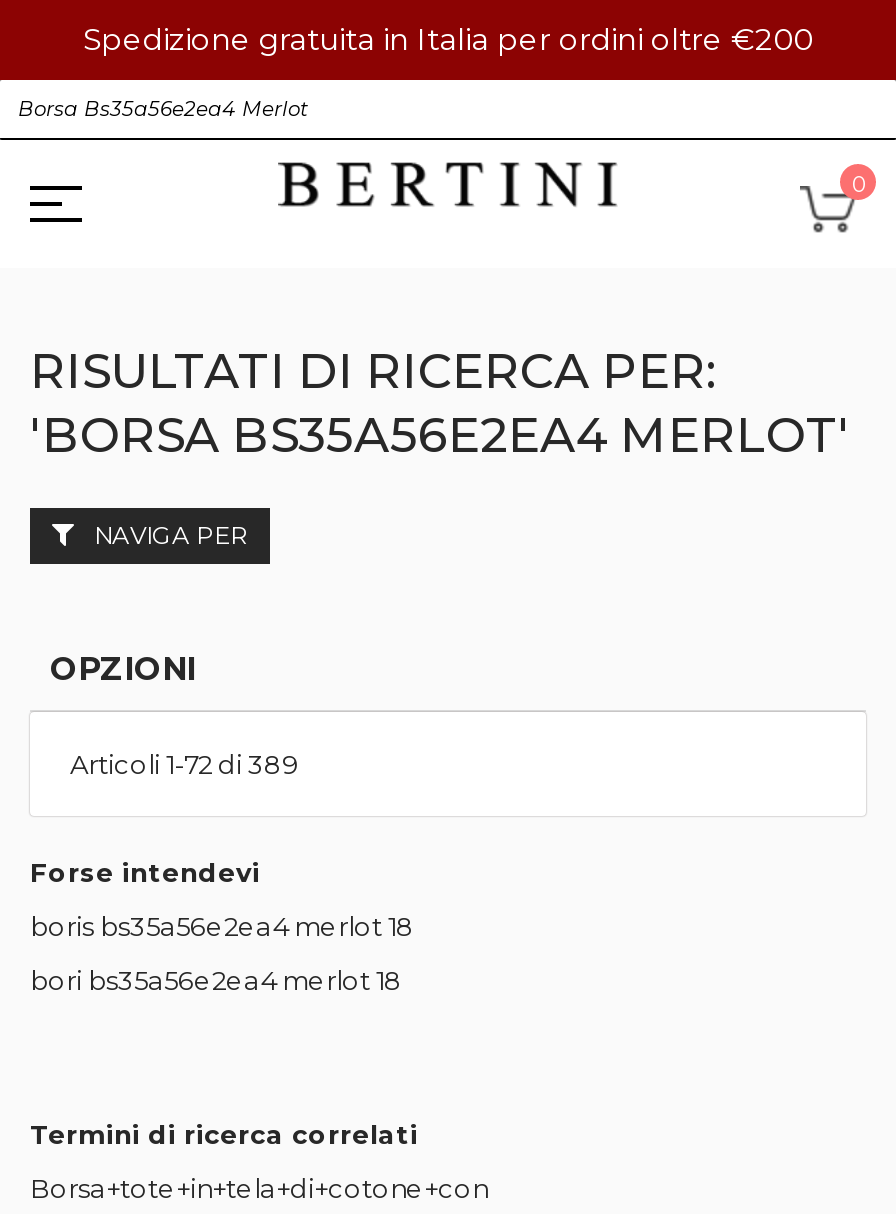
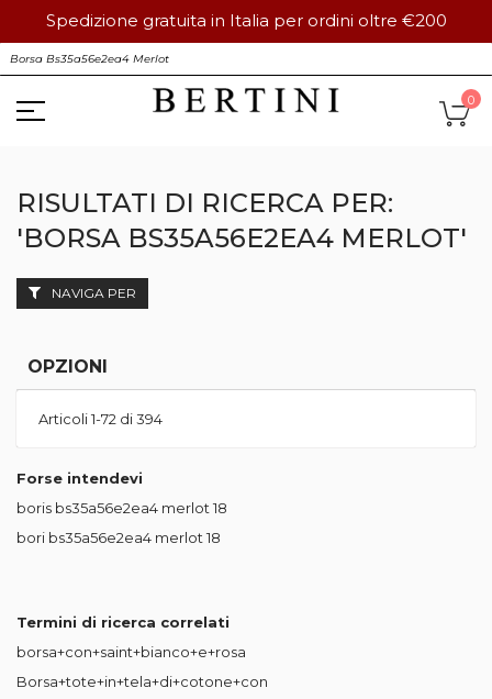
- Articoli 1-72 di 389
+ Articoli 1-72 di 394

+ borsa+con+saint+bianco+e+rosa
